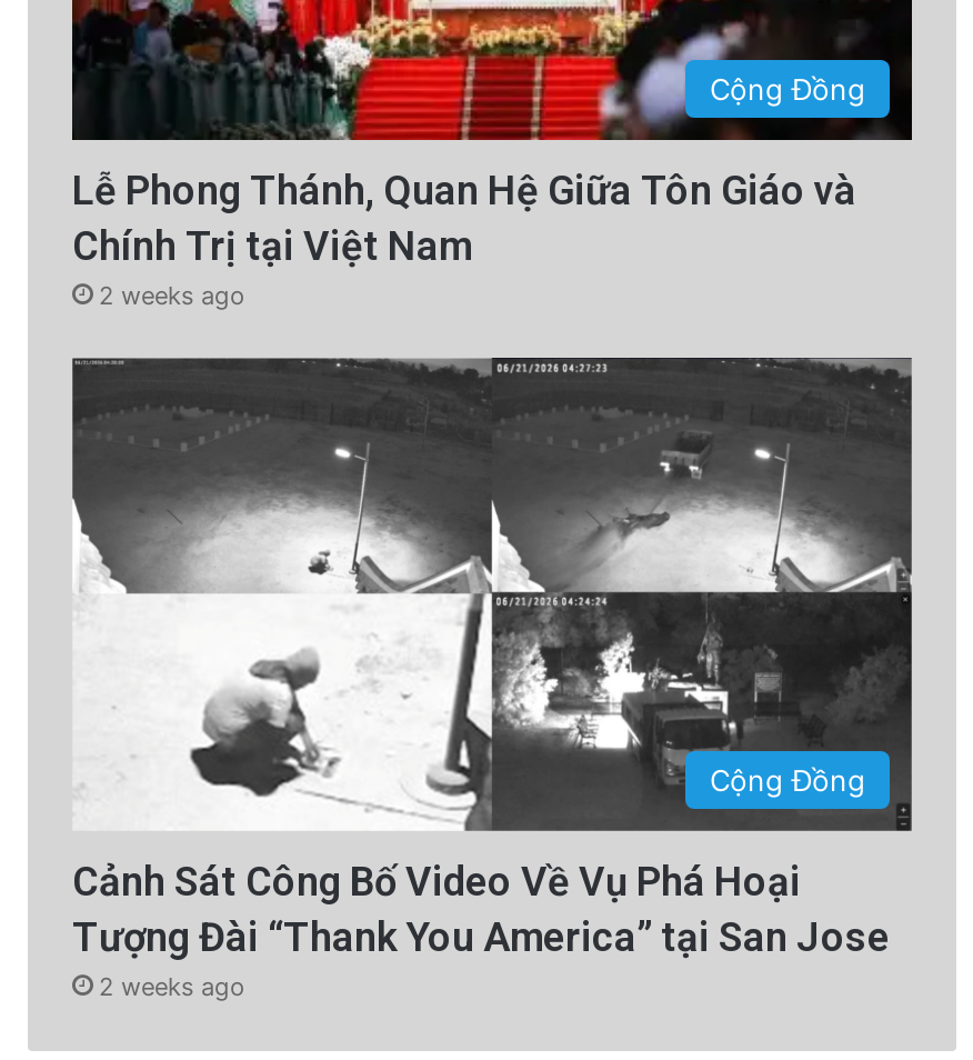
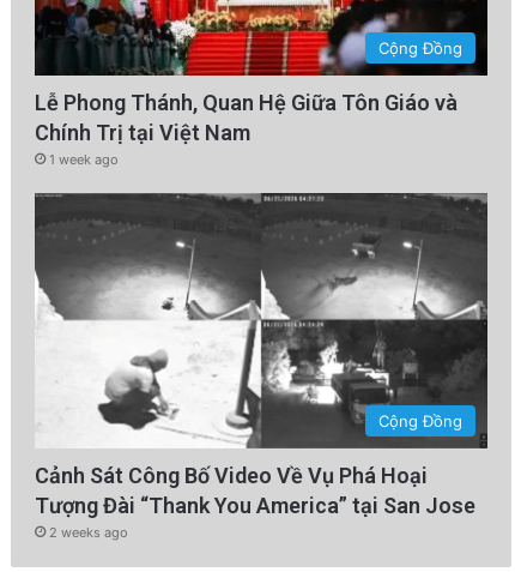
- 2 weeks ago
+ 1 week ago
